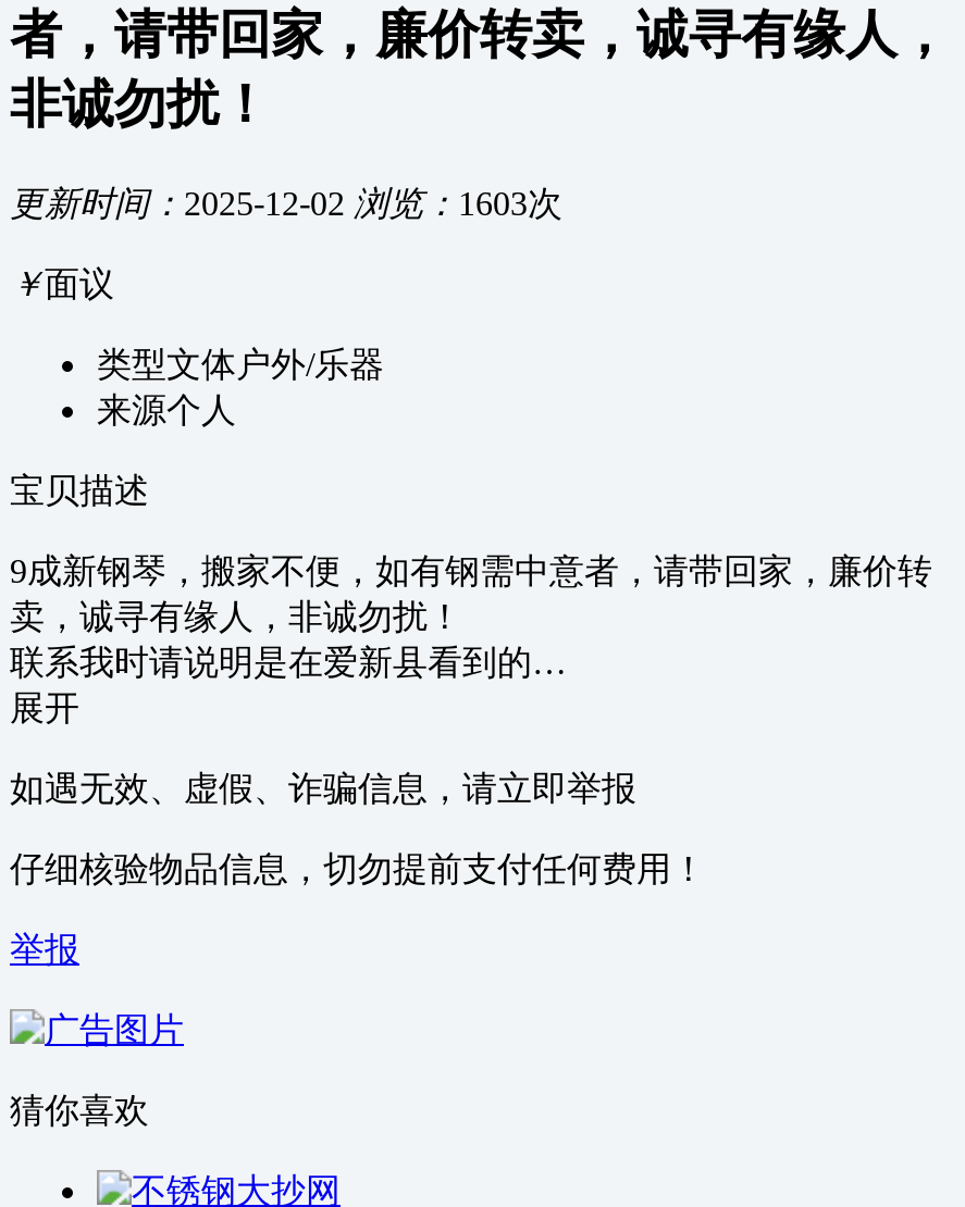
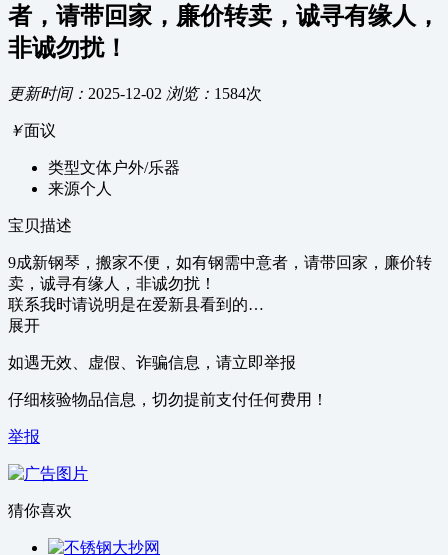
- 更新时间：2025-12-02 浏览：1603次
+ 更新时间：2025-12-02 浏览：1584次
